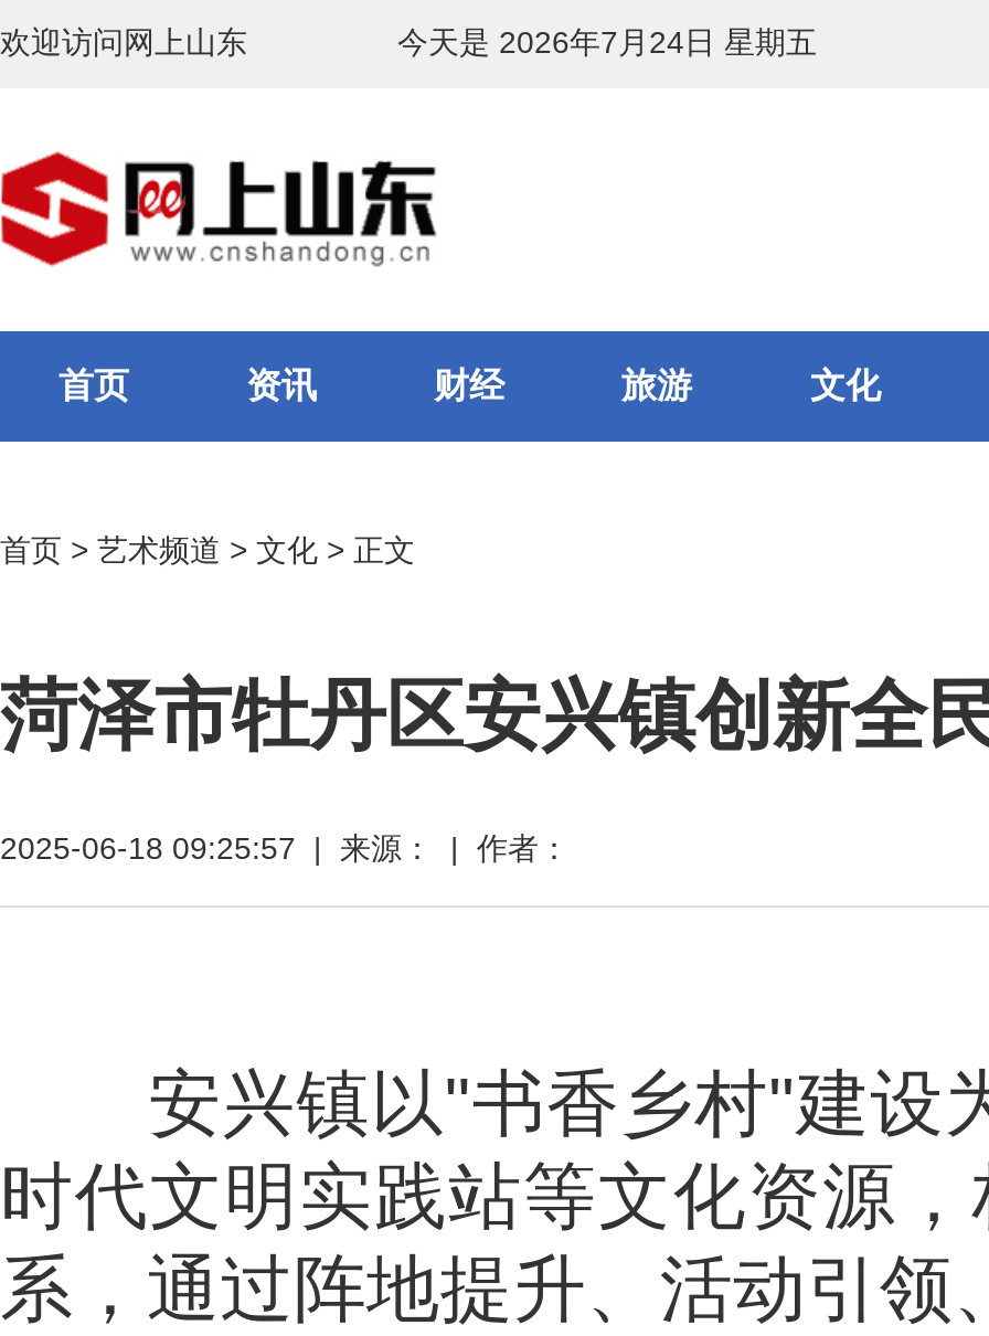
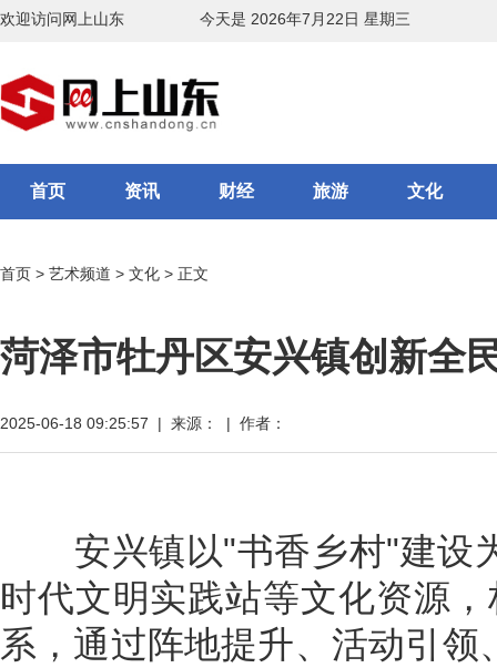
- 今天是 2026年7月24日 星期五
+ 今天是 2026年7月22日 星期三
